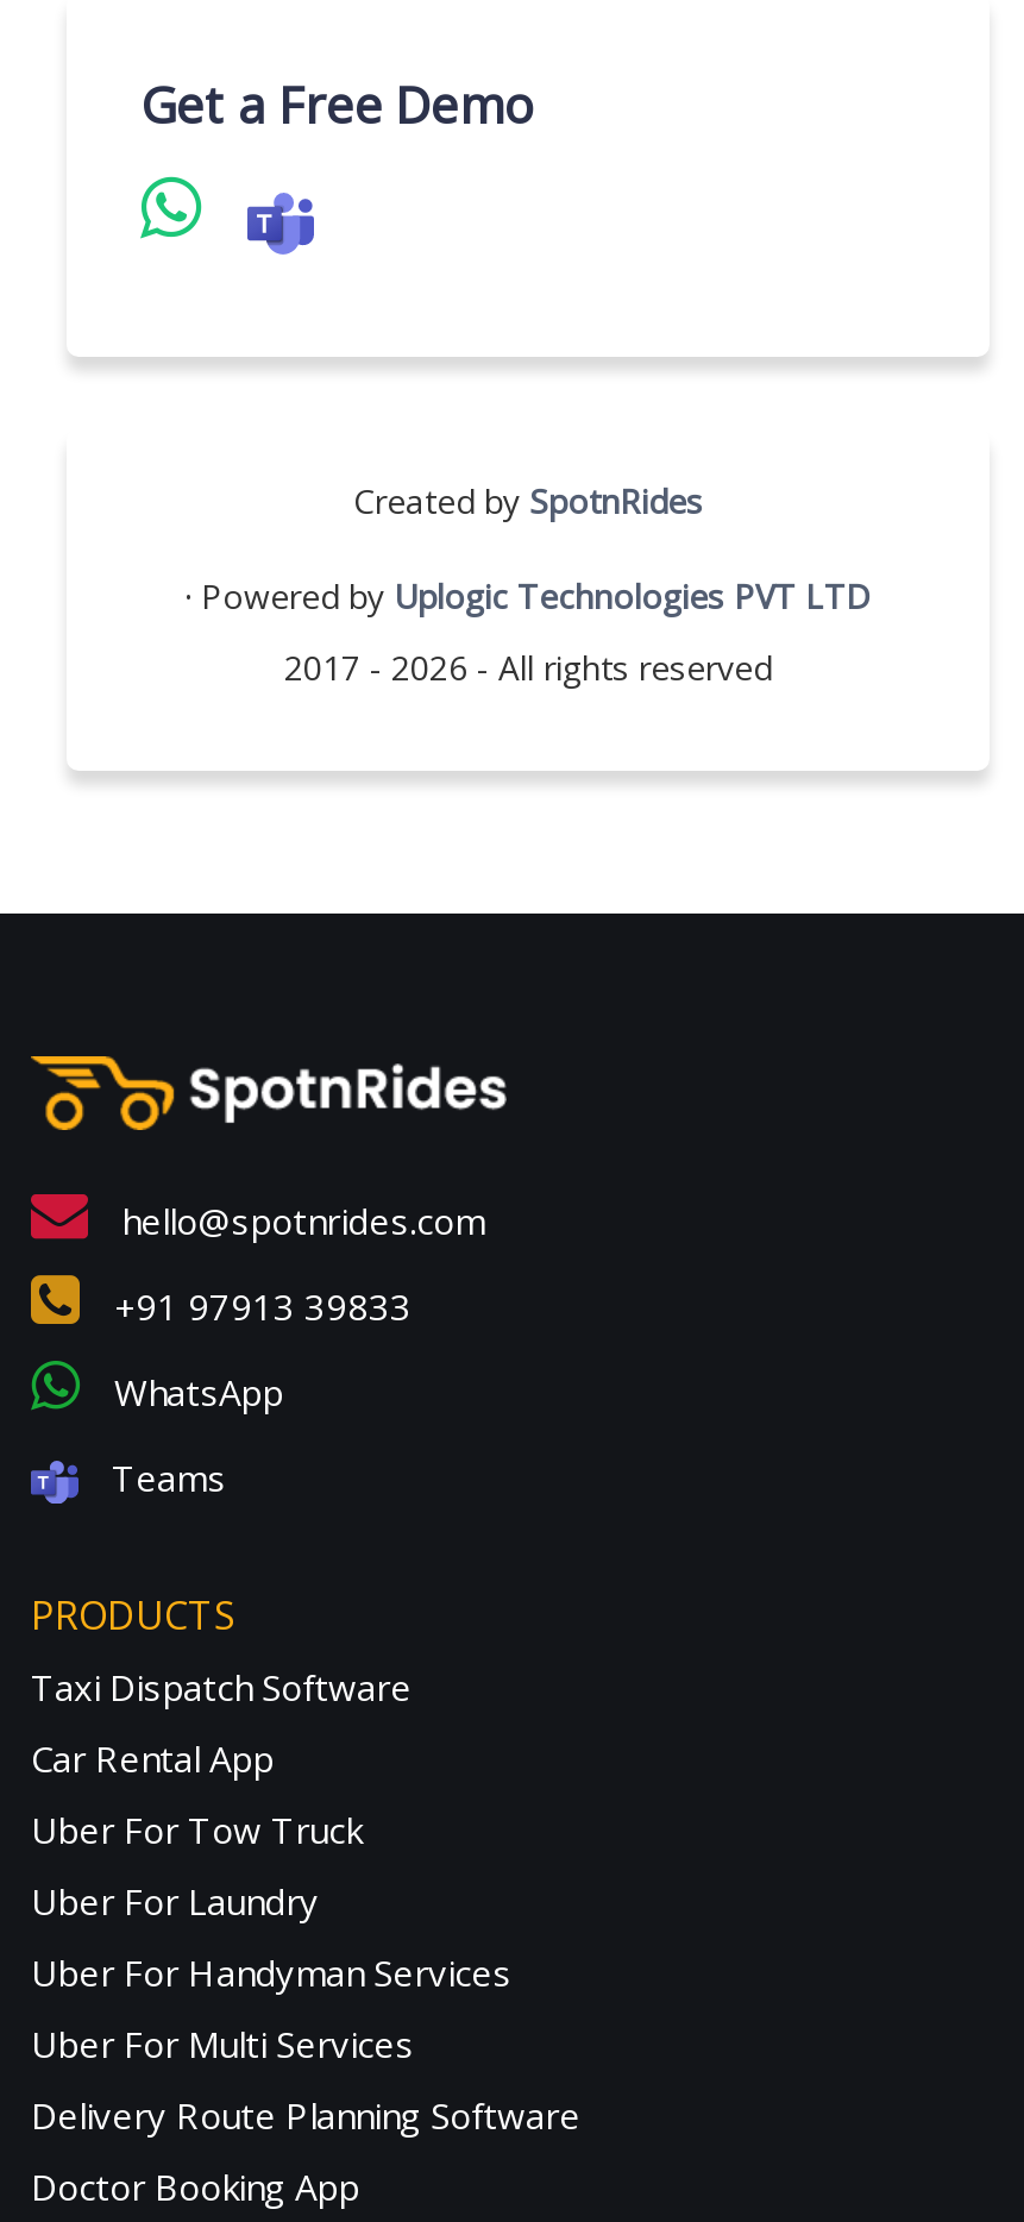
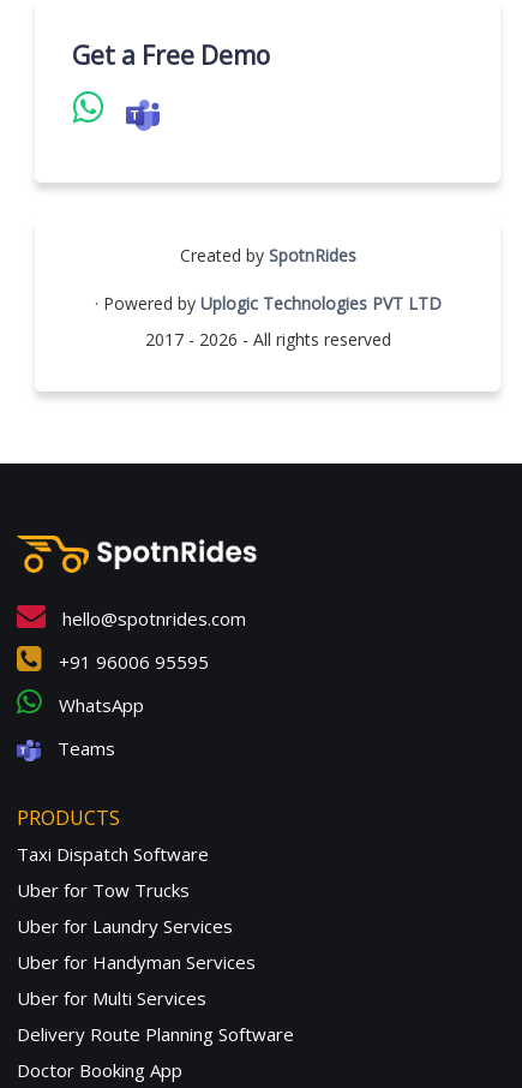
- +91 97913 39833
+ +91 96006 95595

- Car Rental App
- Uber For Tow Truck
- Uber For Laundry
- Uber For Handyman Services
- Uber For Multi Services
+ Uber for Tow Trucks
+ Uber for Laundry Services
+ Uber for Handyman Services
+ Uber for Multi Services
